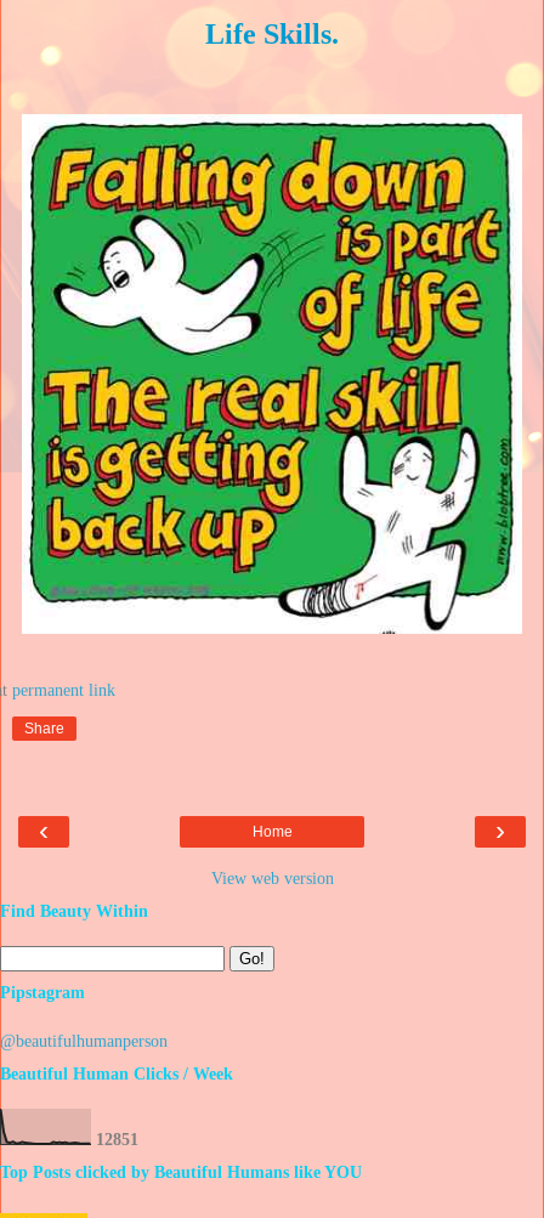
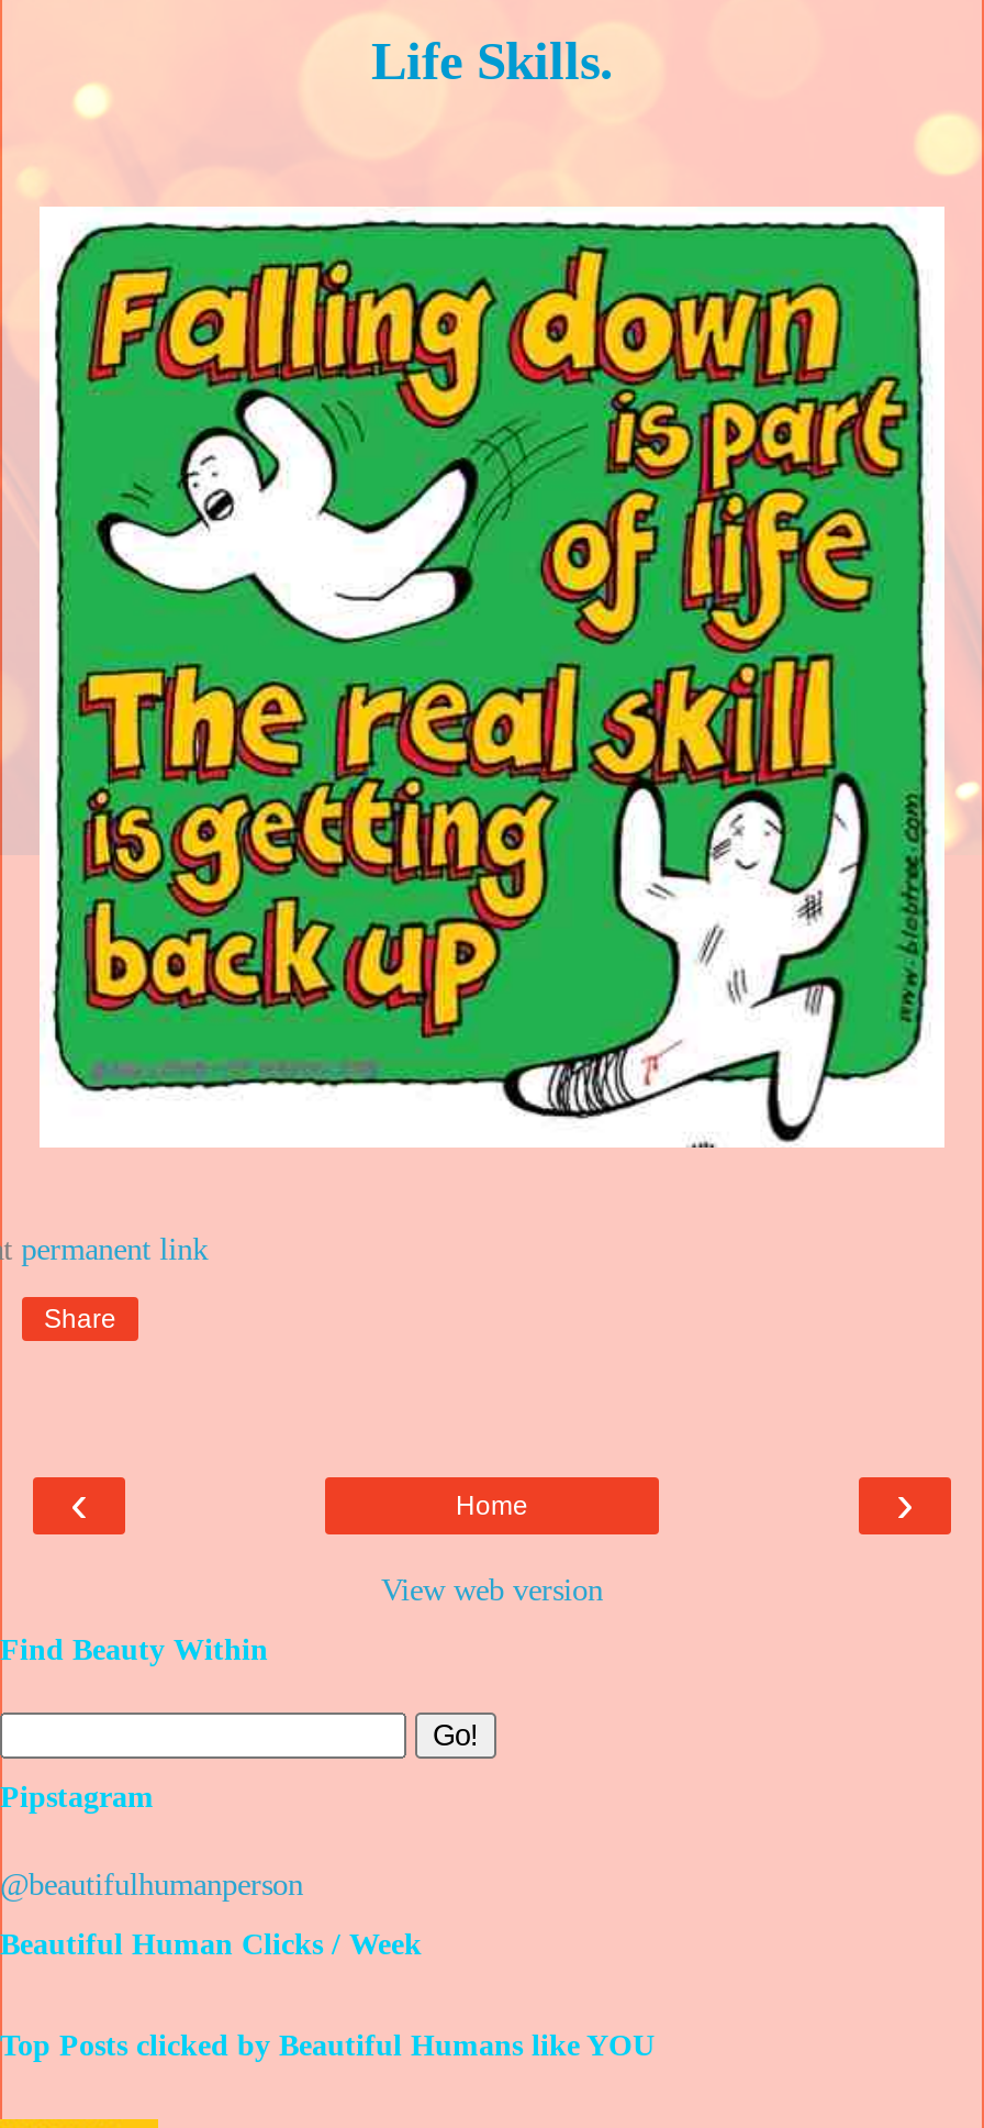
- [image]
- 12851
